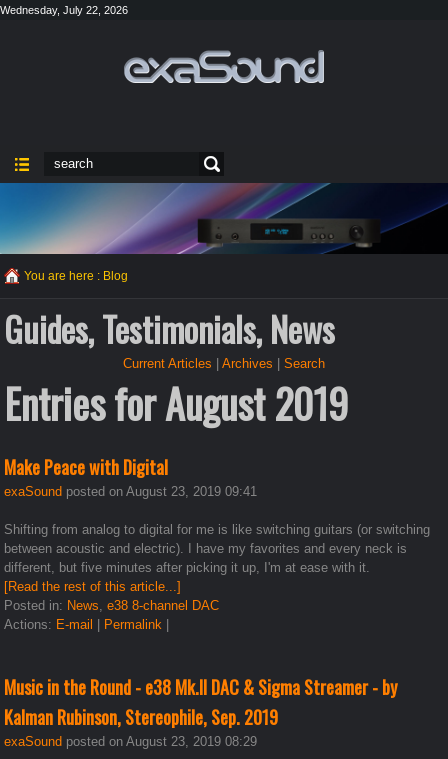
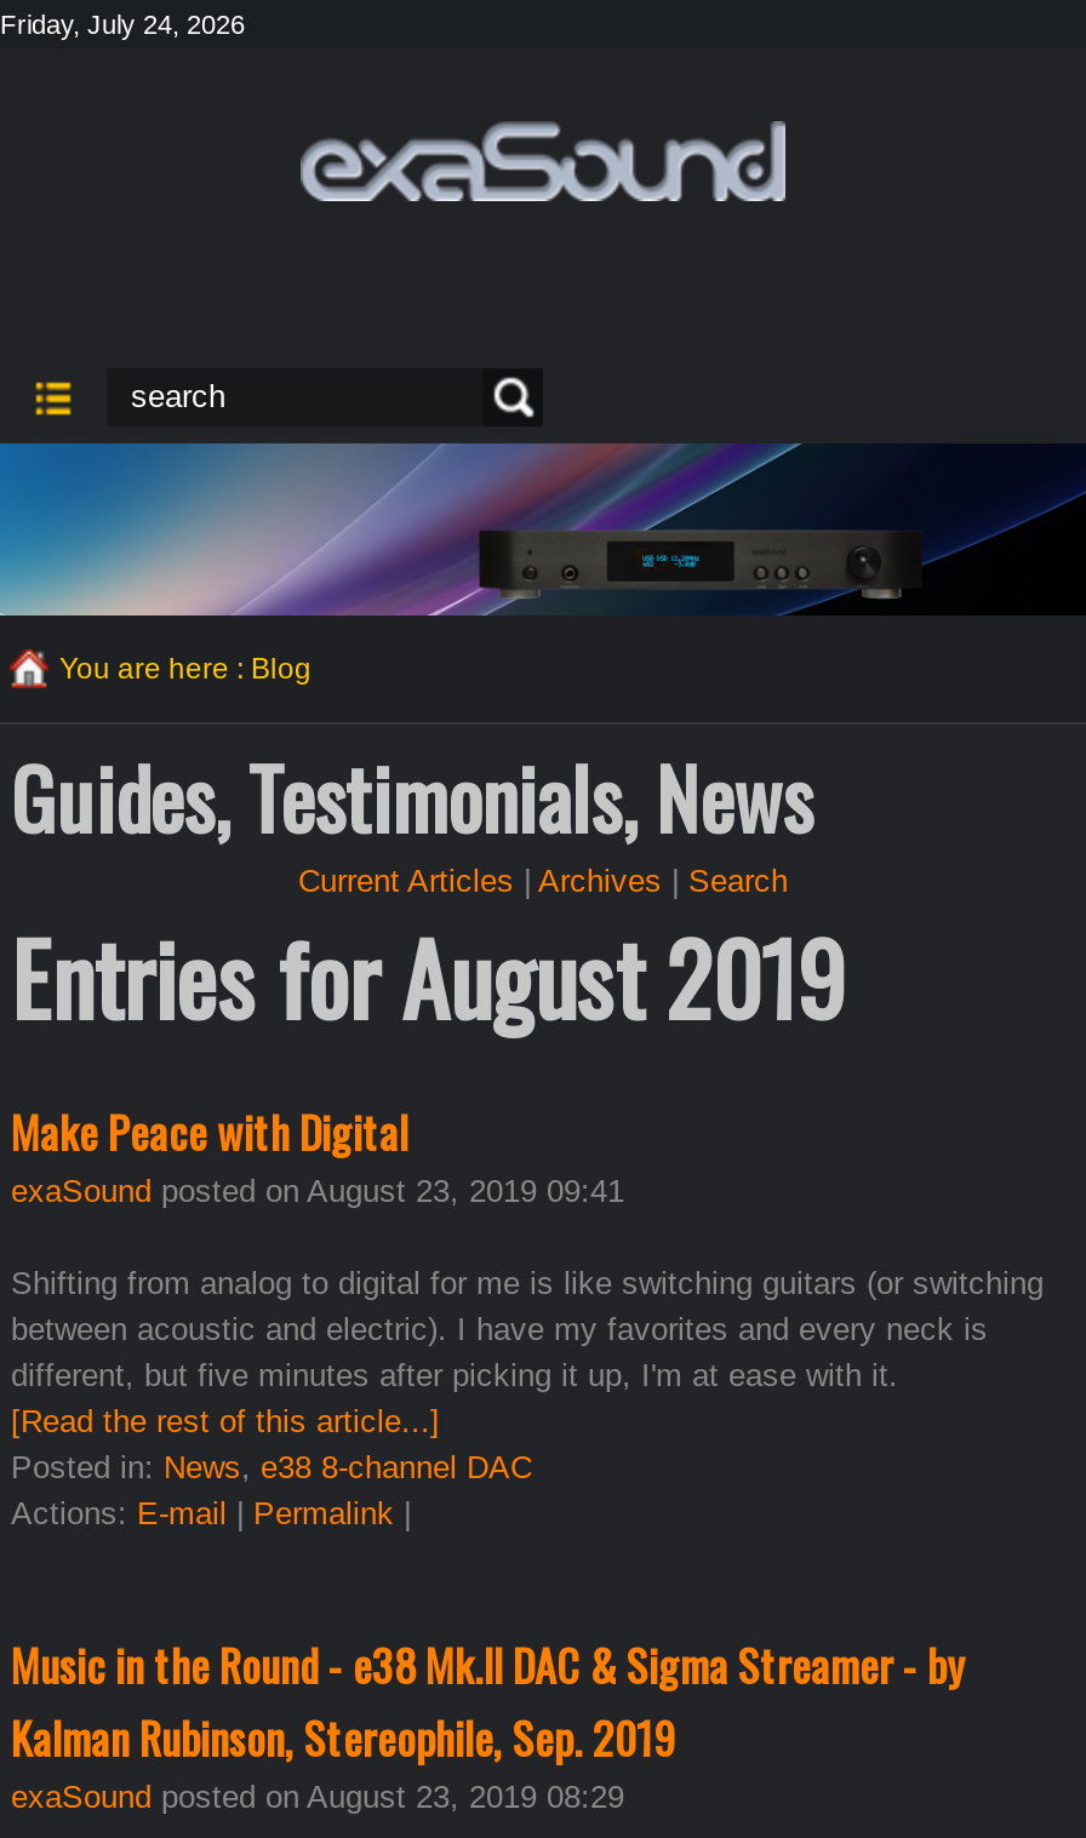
- Wednesday, July 22, 2026
+ Friday, July 24, 2026
